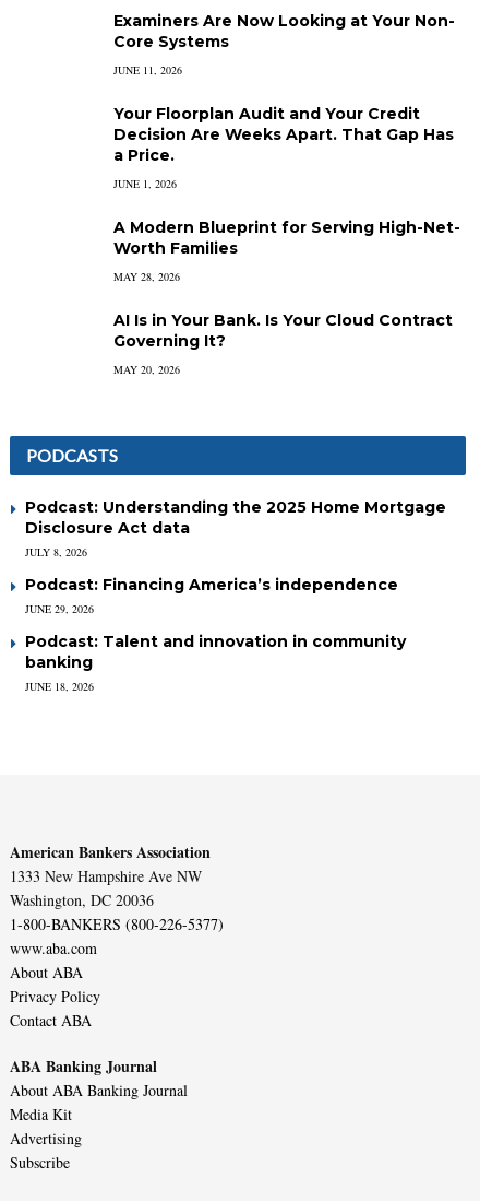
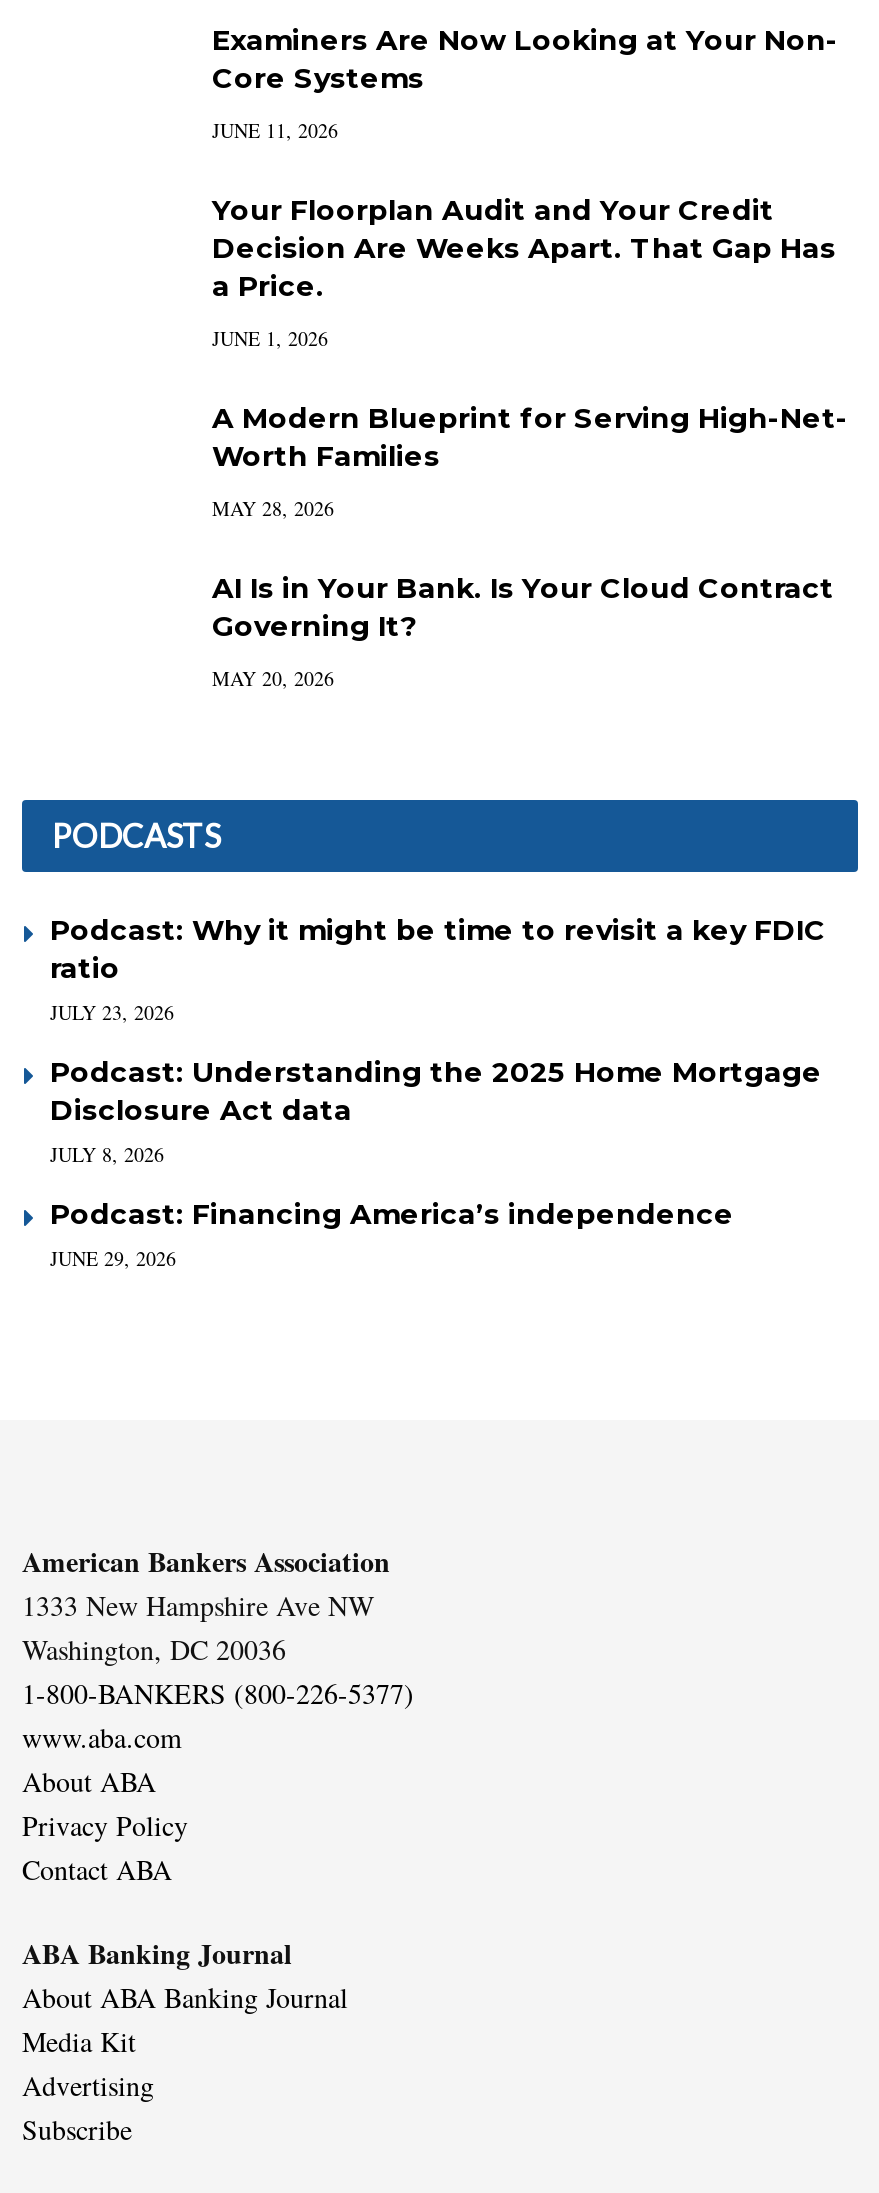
+ Podcast: Why it might be time to revisit a key FDIC
+ ratio
+ JULY 23, 2026

moved down: Podcast: Understanding the 2025 Home Mortgage | Disclosure Act data | JULY 8, 2026 | Podcast: Financing America’s independence | JUNE 29, 2026

- Podcast: Talent and innovation in community
- banking
- JUNE 18, 2026
